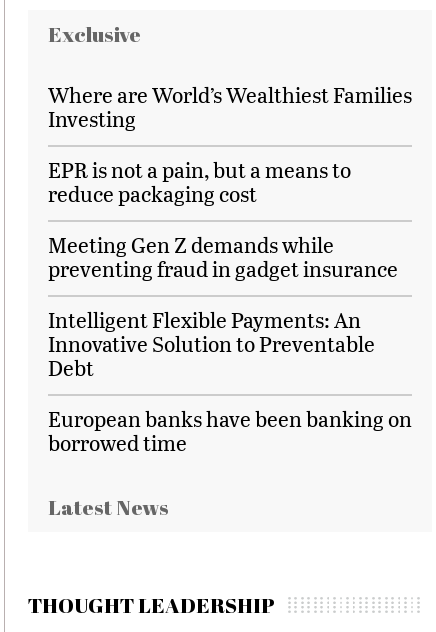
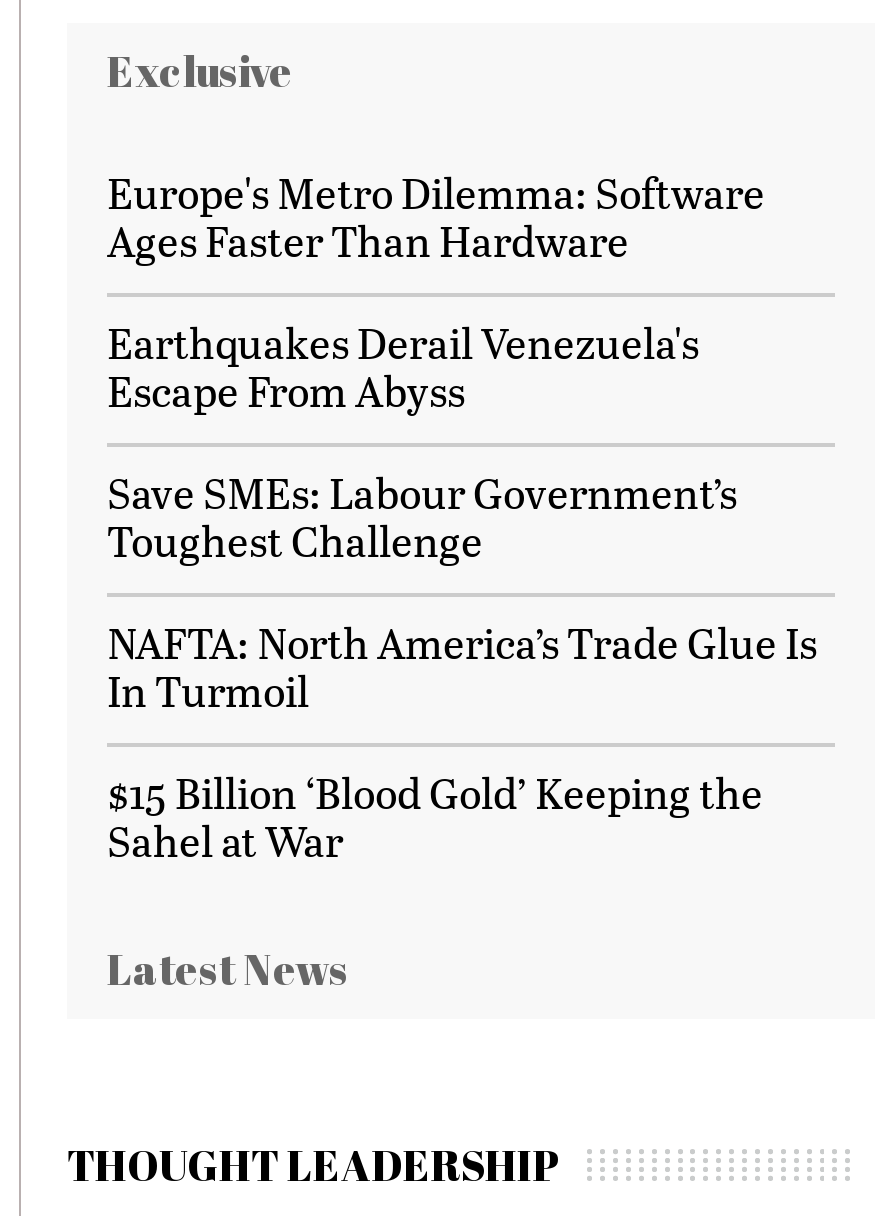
- Where are World’s Wealthiest Families
- Investing
+ Europe's Metro Dilemma: Software
+ Ages Faster Than Hardware

- EPR is not a pain, but a means to
- reduce packaging cost
+ Earthquakes Derail Venezuela's
+ Escape From Abyss

- Meeting Gen Z demands while
- preventing fraud in gadget insurance
+ Save SMEs: Labour Government’s
+ Toughest Challenge

- Intelligent Flexible Payments: An
- Innovative Solution to Preventable
- Debt
+ NAFTA: North America’s Trade Glue Is
+ In Turmoil

- European banks have been banking on
- borrowed time
+ $15 Billion ‘Blood Gold’ Keeping the
+ Sahel at War
